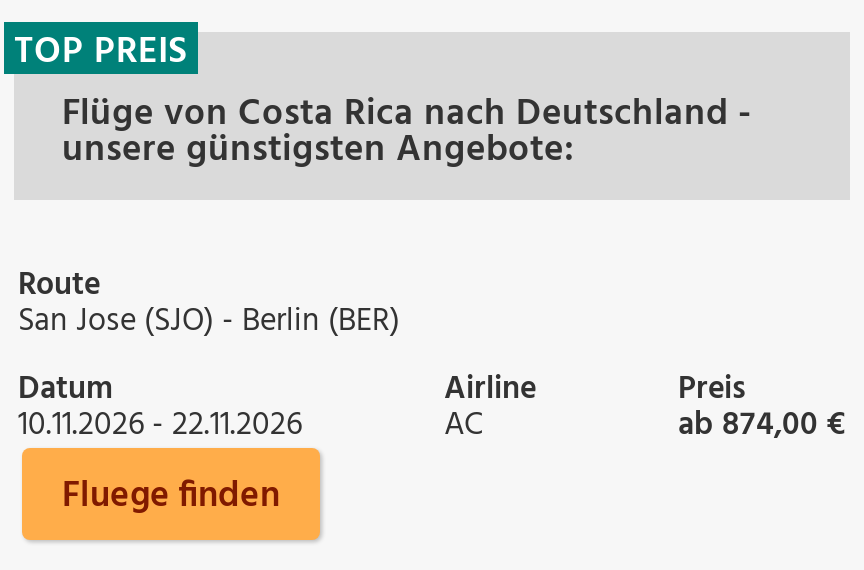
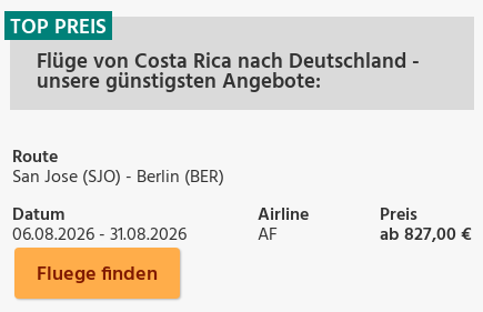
- 10.11.2026 - 22.11.2026
+ 06.08.2026 - 31.08.2026

- AC
+ AF

- ab 874,00 €
+ ab 827,00 €
